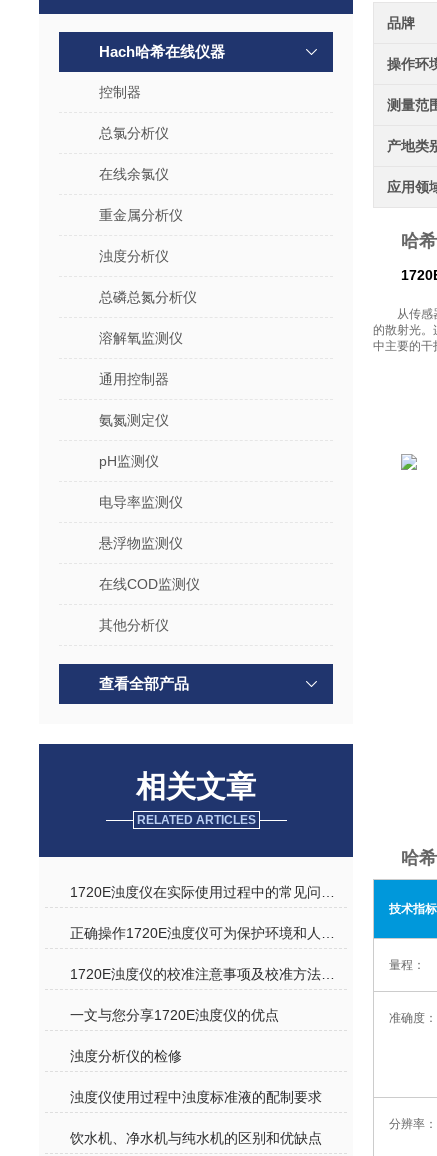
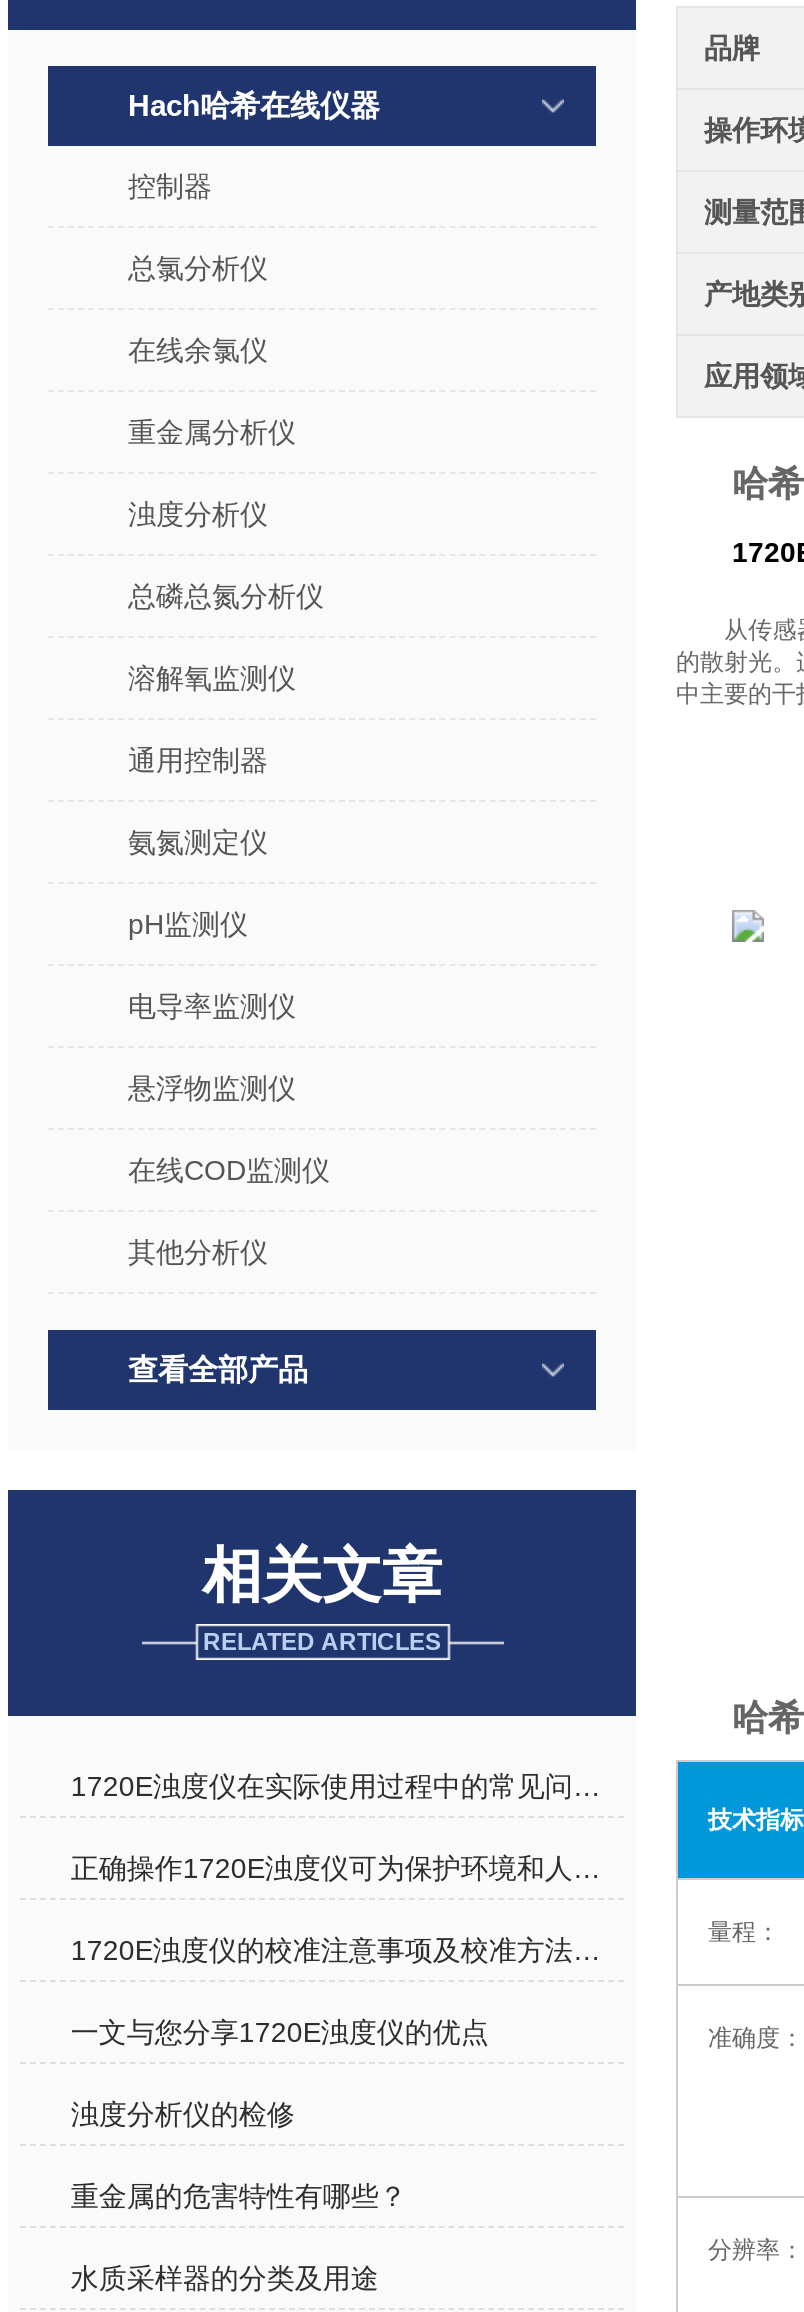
- 浊度仪使用过程中浊度标准液的配制要求
+ 重金属的危害特性有哪些？

- 饮水机、净水机与纯水机的区别和优缺点
+ 水质采样器的分类及用途
